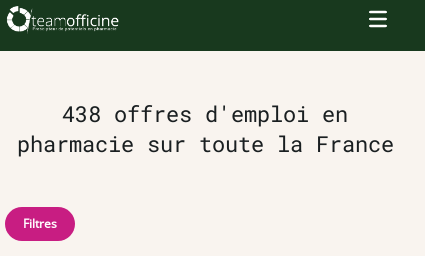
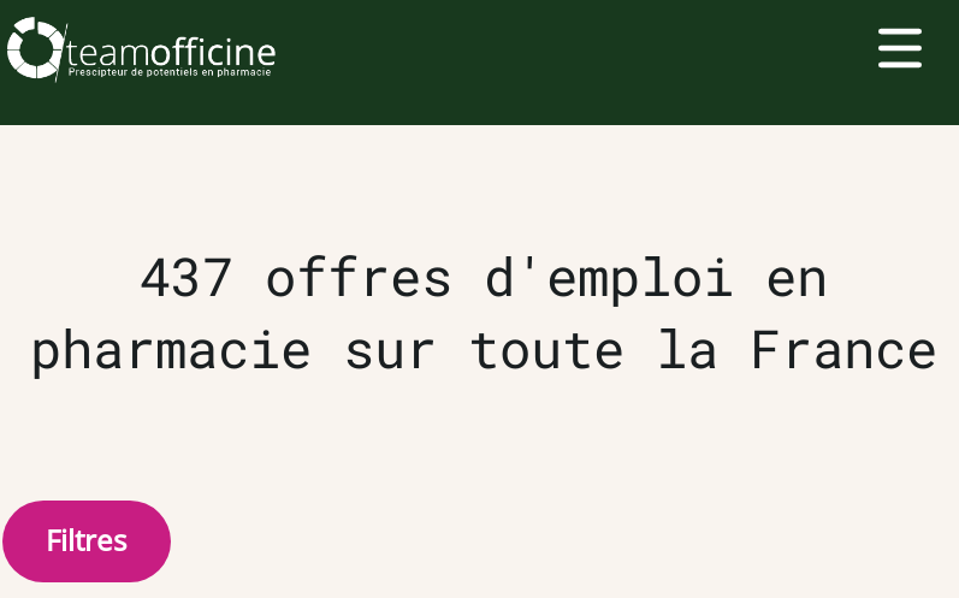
- 438 offres d'emploi en
+ 437 offres d'emploi en
